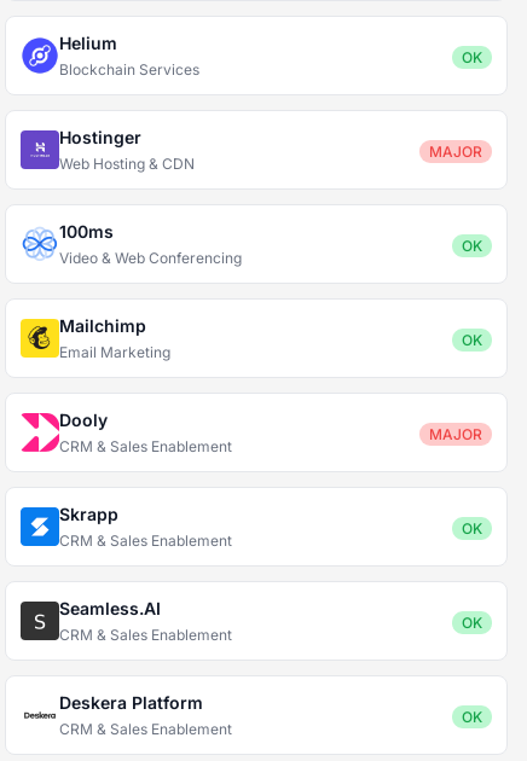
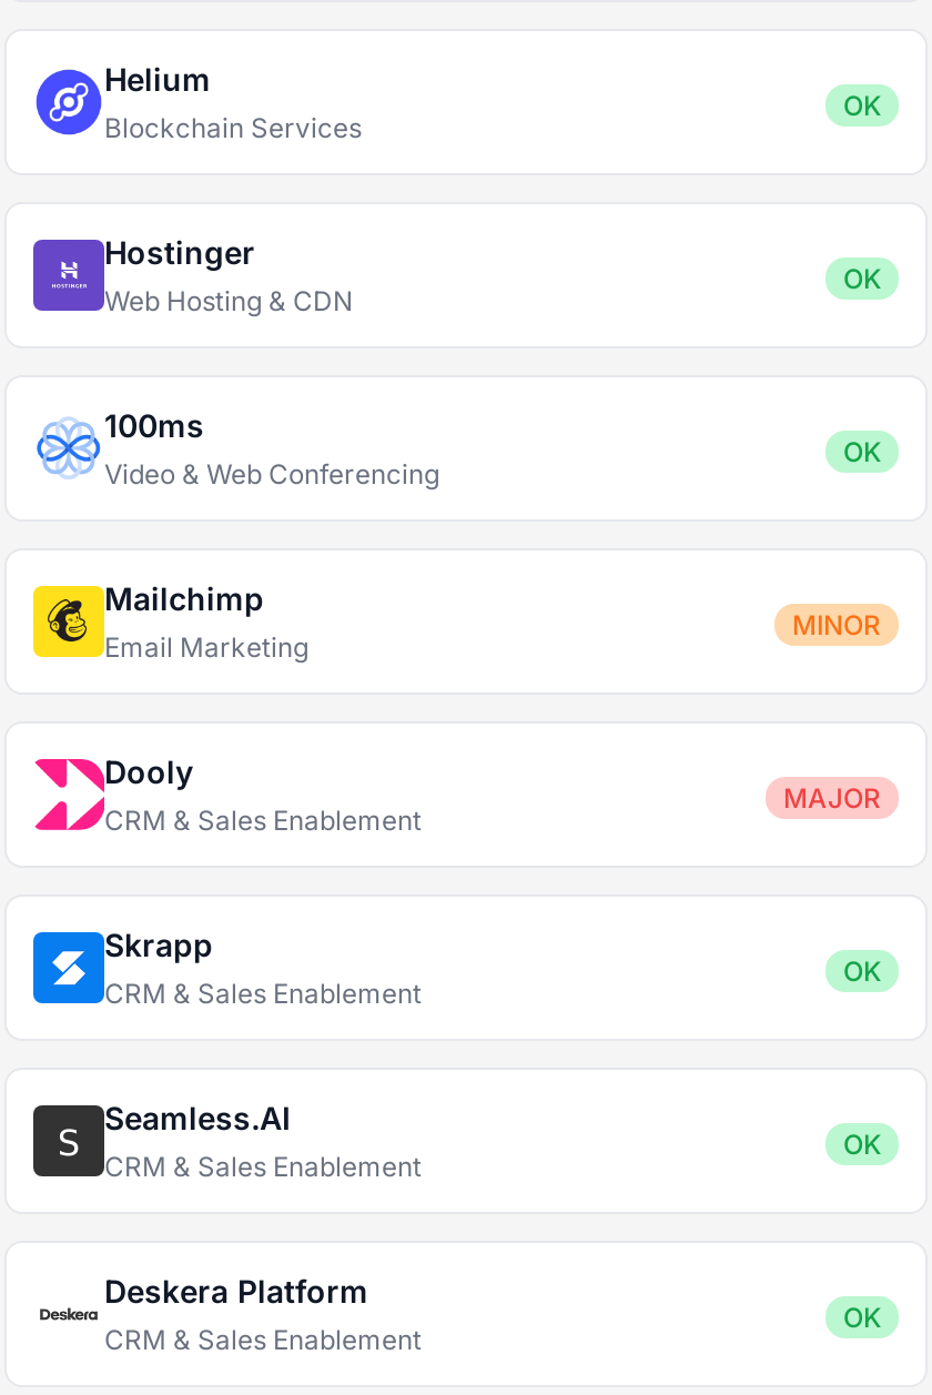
- MAJOR
+ OK

- OK
+ MINOR
